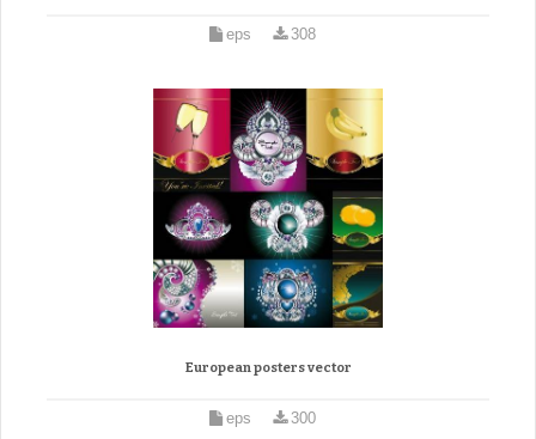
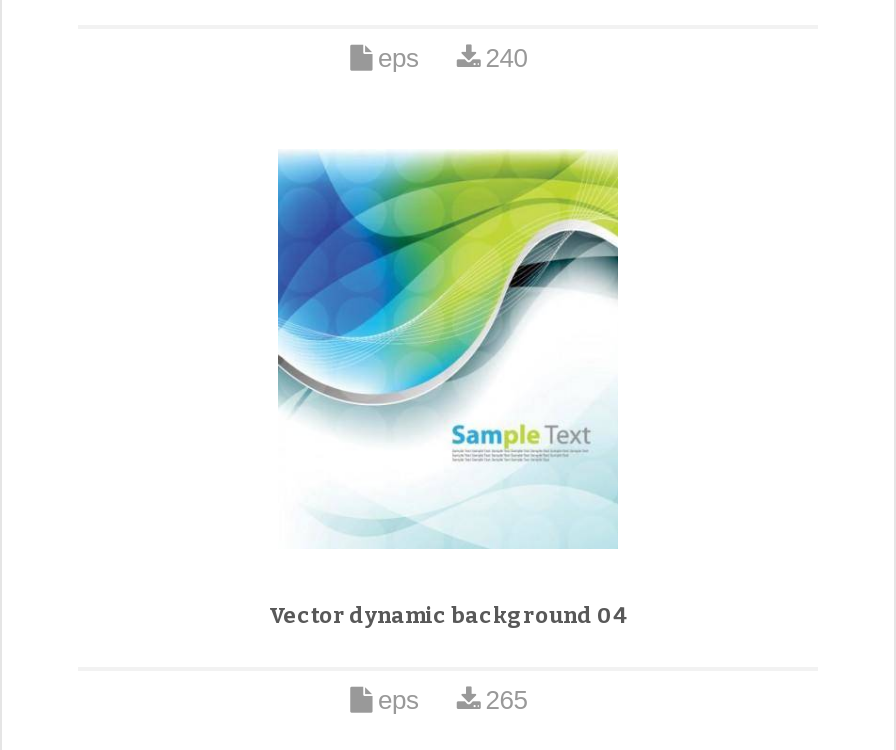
- 308
+ 240

- [image]
- European posters vector
+ [image]
+ Vector dynamic background 04

- 300
+ 265
